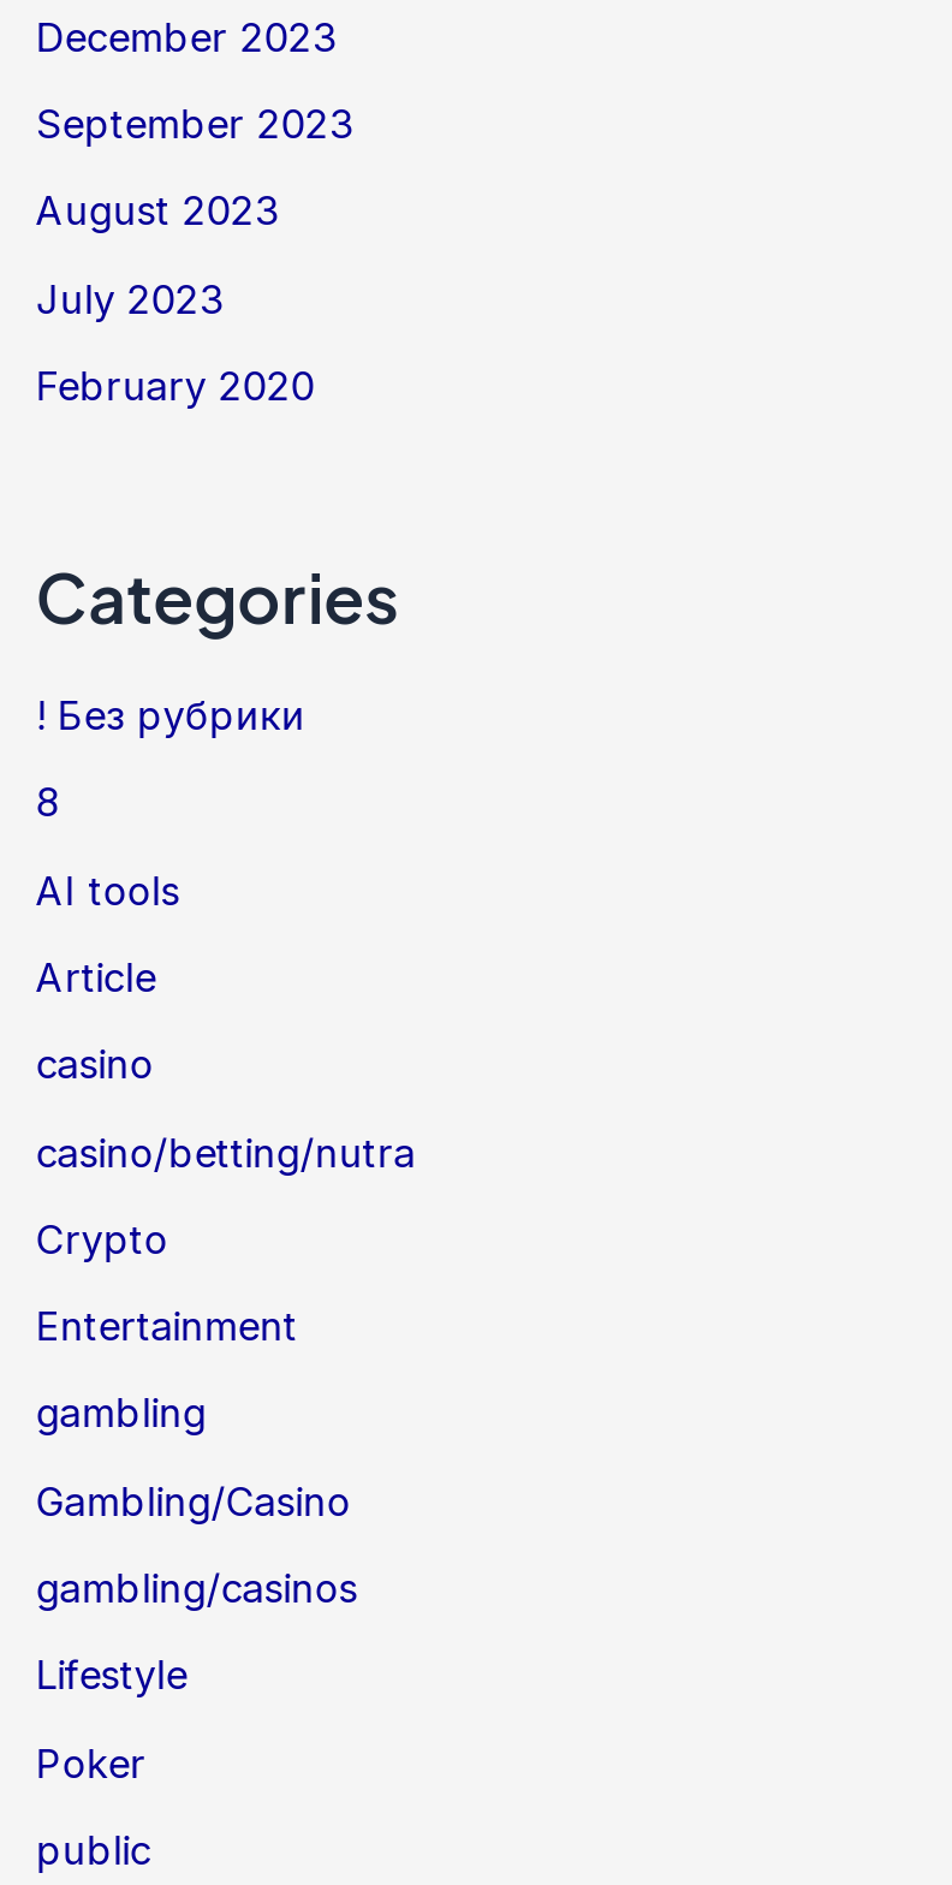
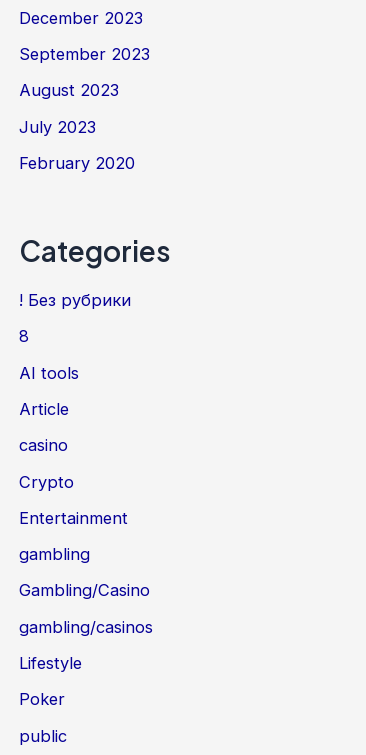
- casino/betting/nutra
